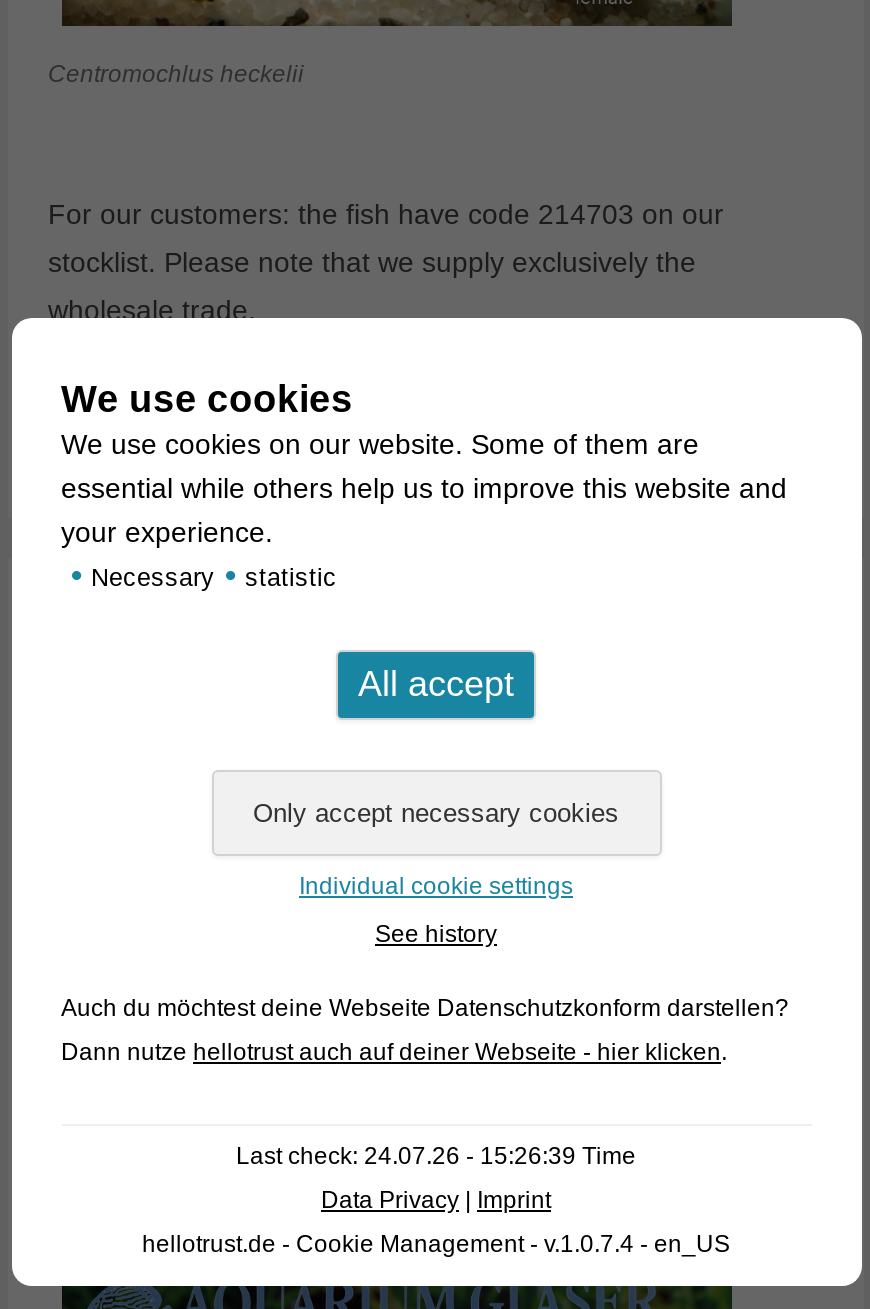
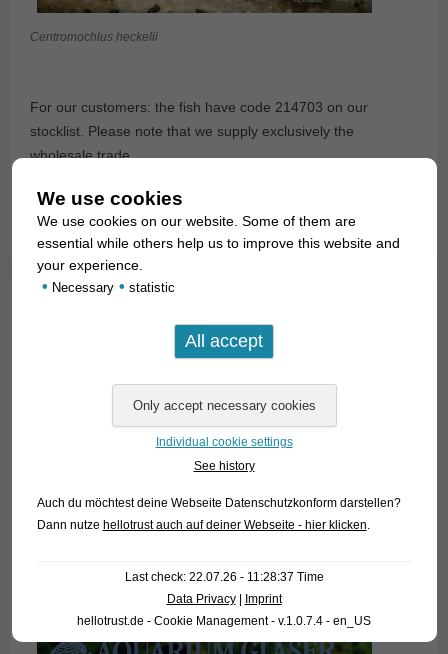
- Last check: 24.07.26 - 15:26:39 Time
+ Last check: 22.07.26 - 11:28:37 Time
